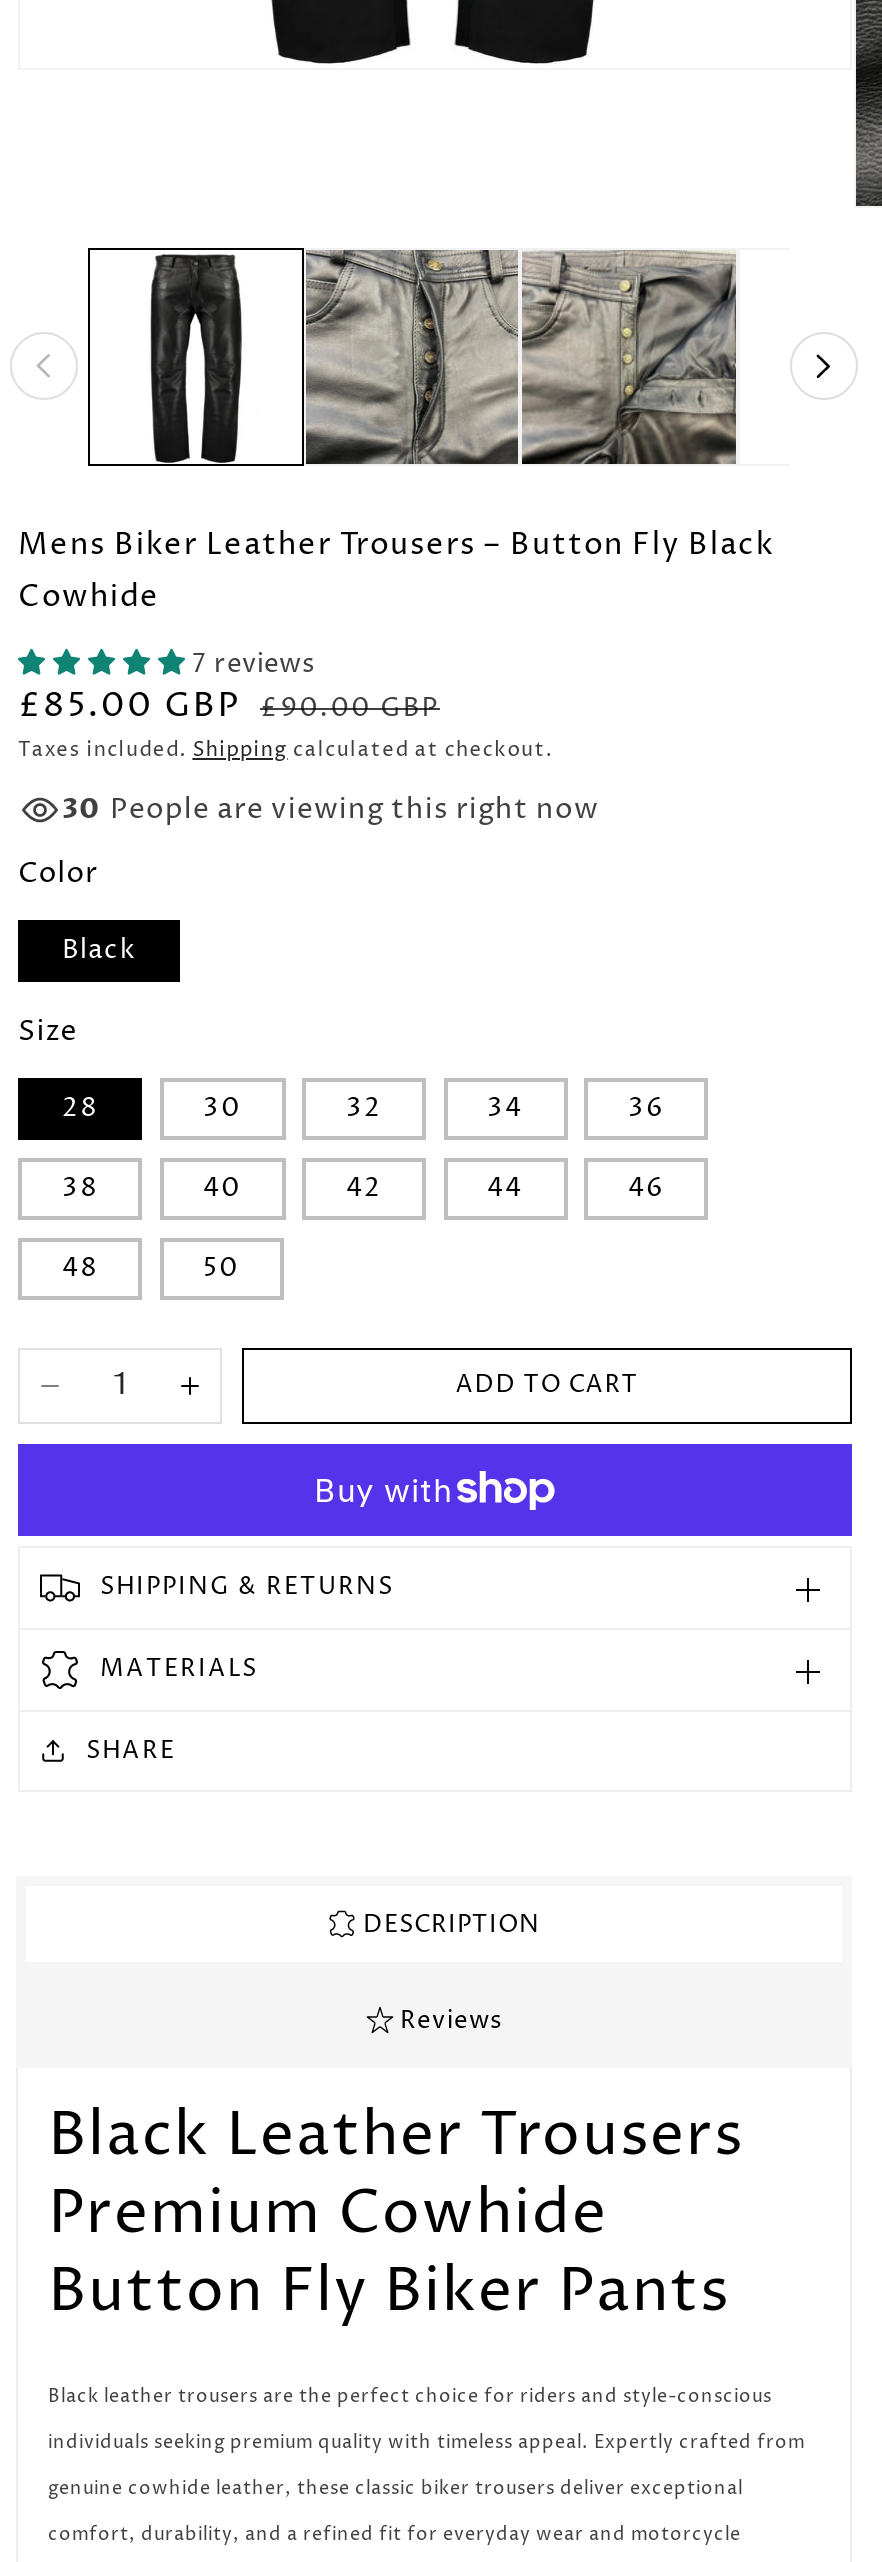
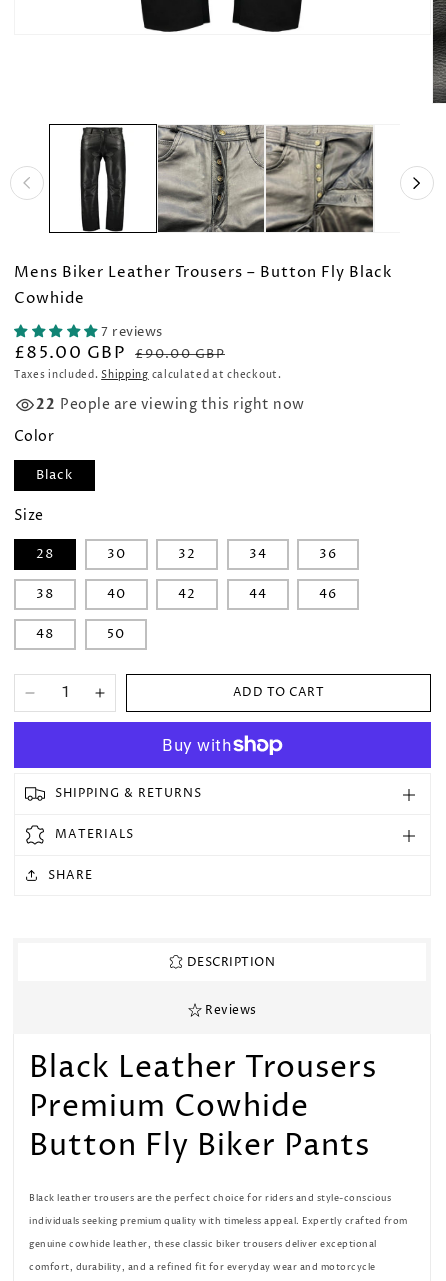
- 30 People are viewing this right now
+ 22 People are viewing this right now
